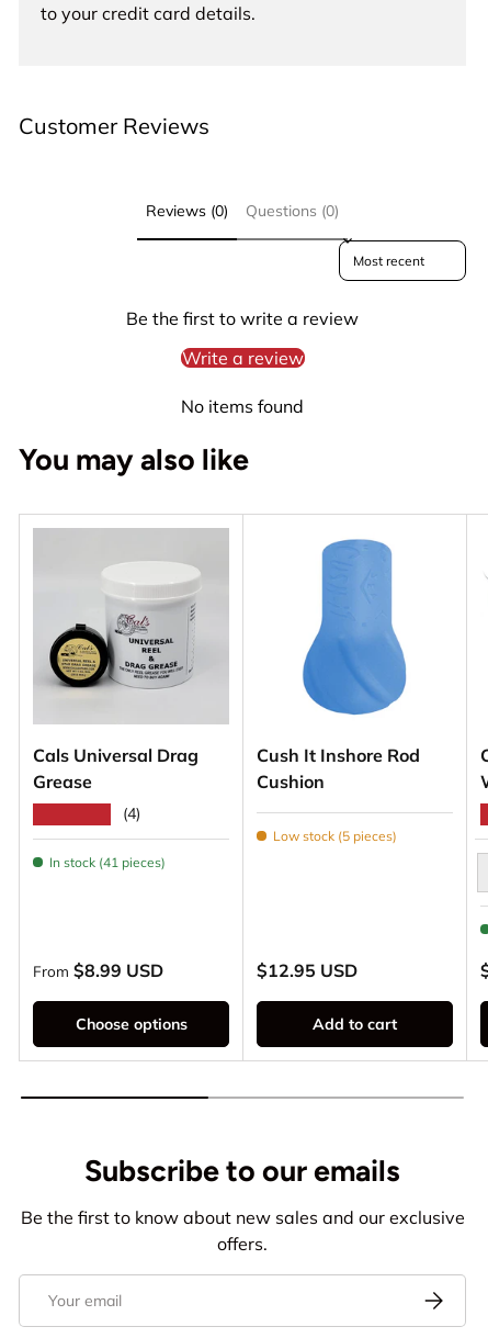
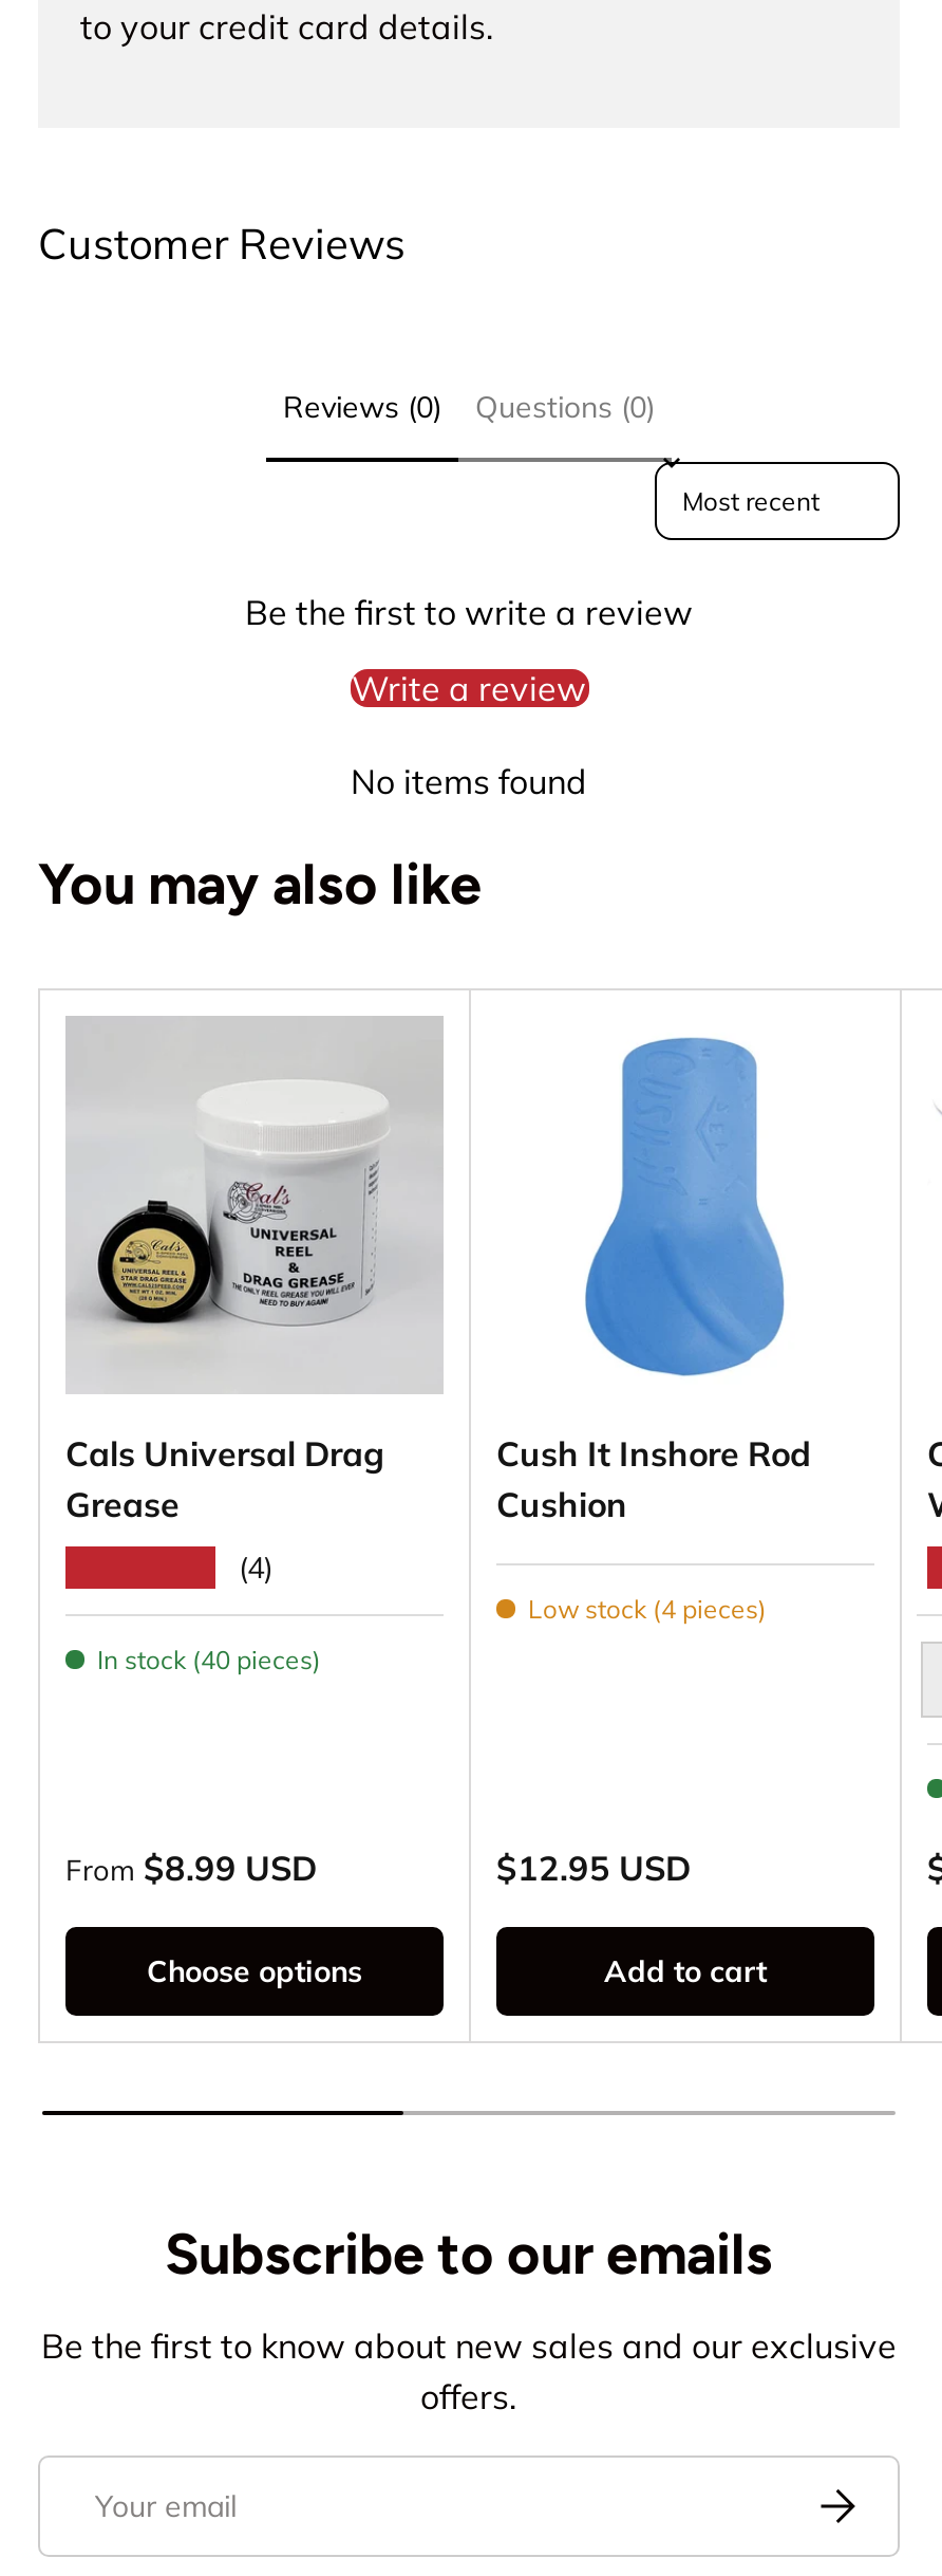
- Low stock (5 pieces)
+ Low stock (4 pieces)

- In stock (41 pieces)
+ In stock (40 pieces)
